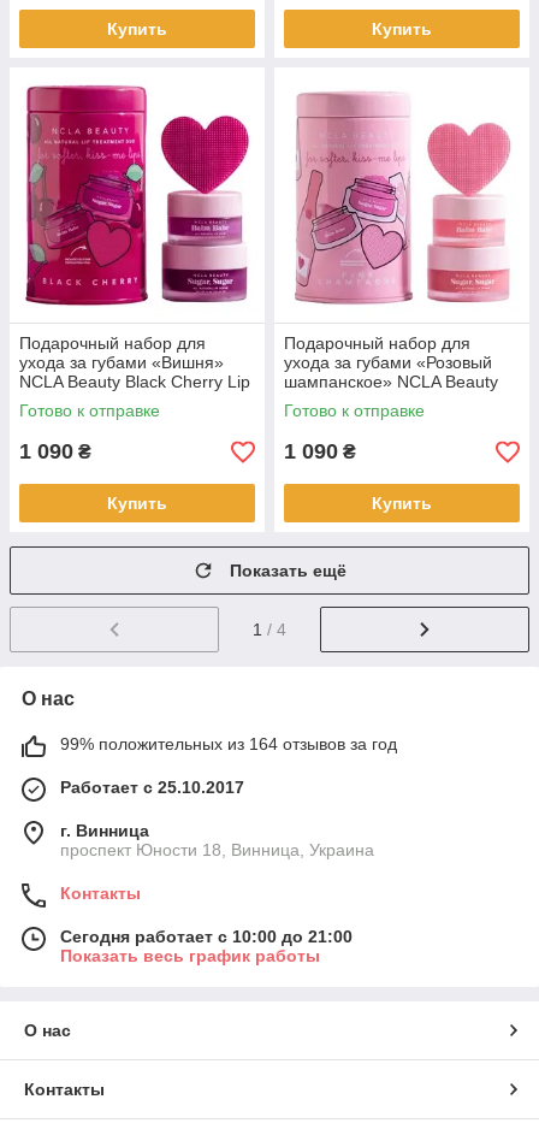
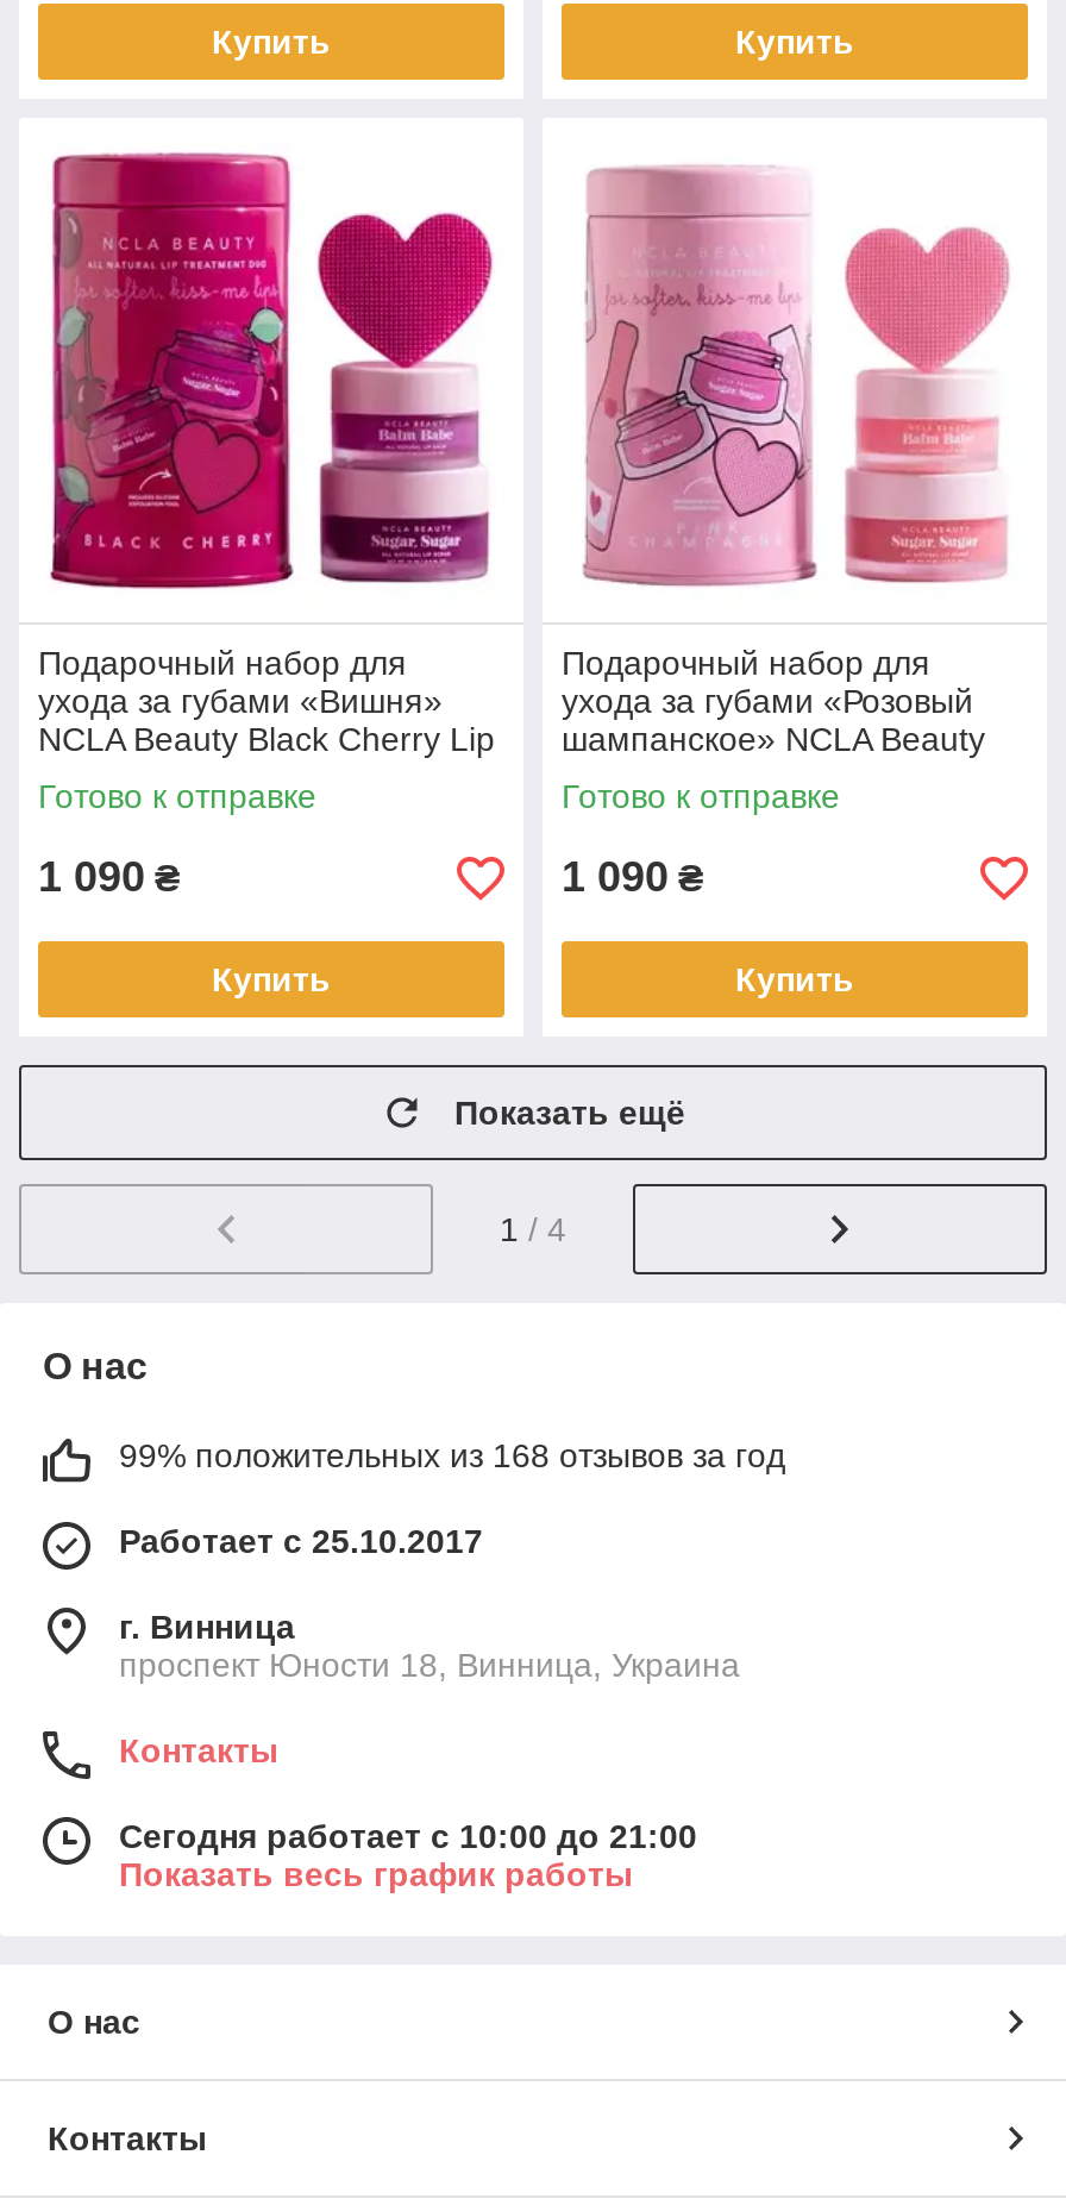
- 99% положительных из 164 отзывов за год
+ 99% положительных из 168 отзывов за год
